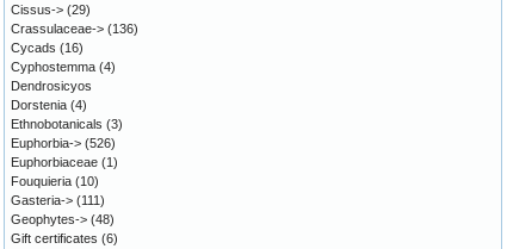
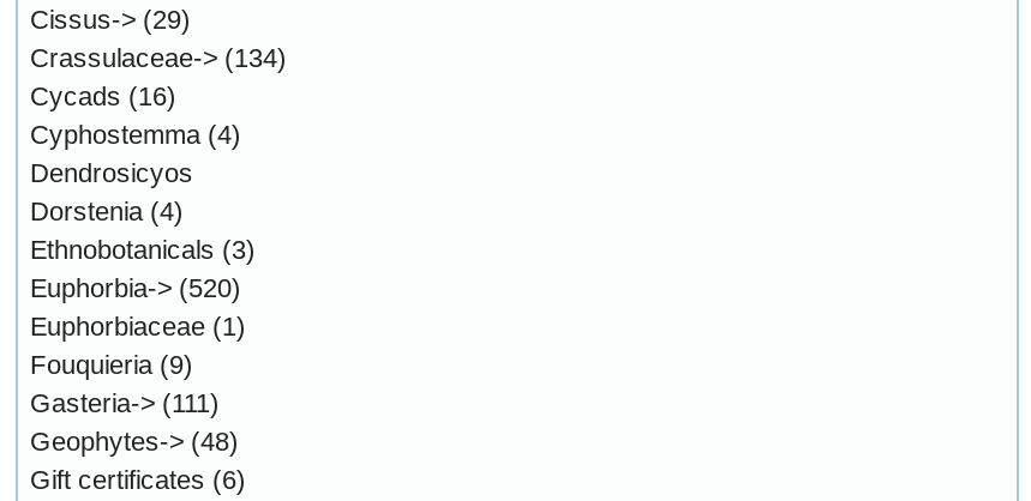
- Crassulaceae-> (136)
+ Crassulaceae-> (134)

- Euphorbia-> (526)
+ Euphorbia-> (520)

- Fouquieria (10)
+ Fouquieria (9)
